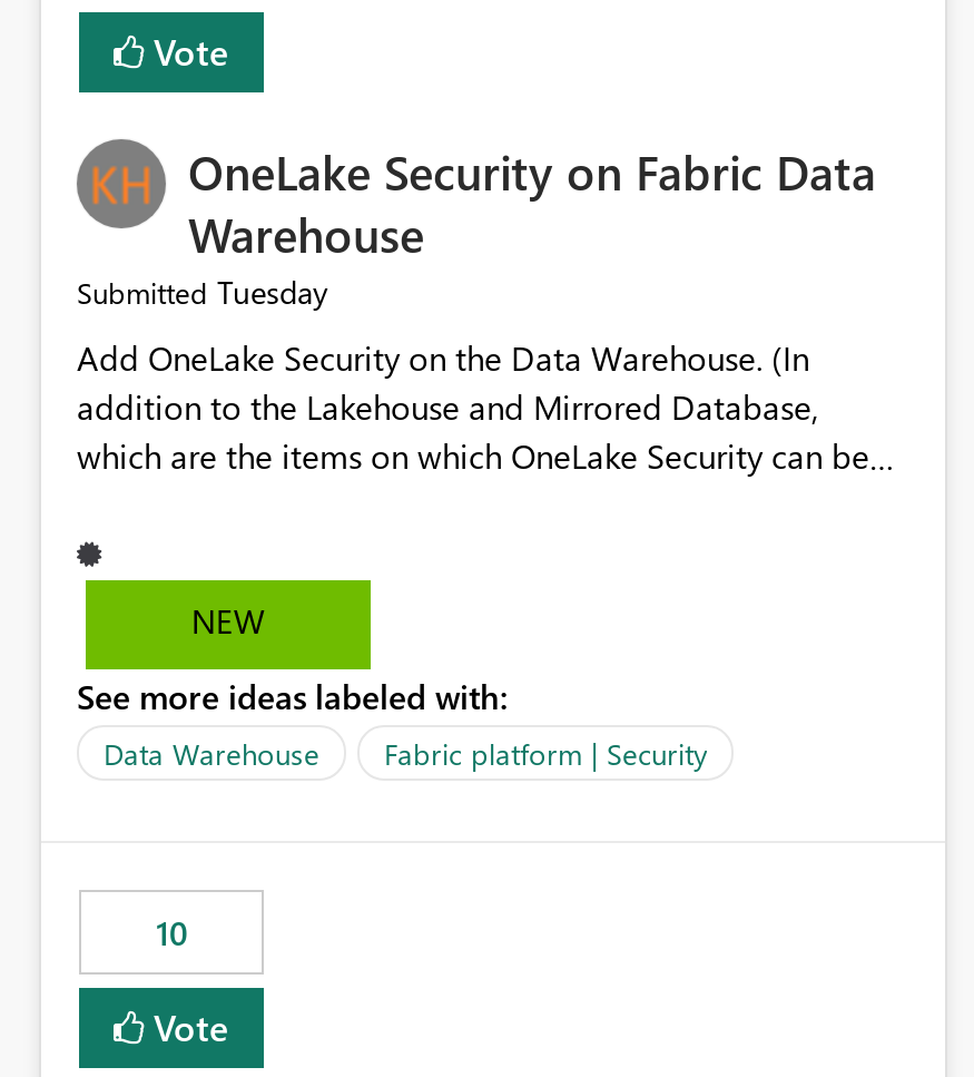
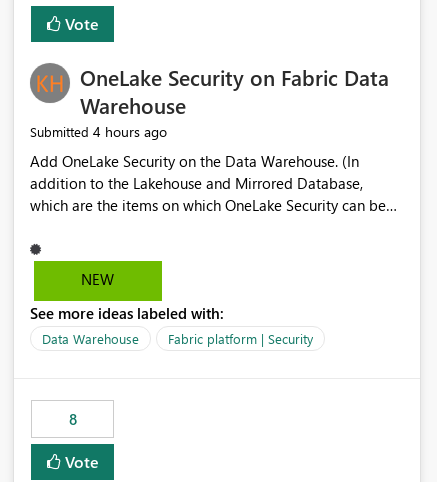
- Submitted Tuesday
+ Submitted 4 hours ago

- 10
+ 8
